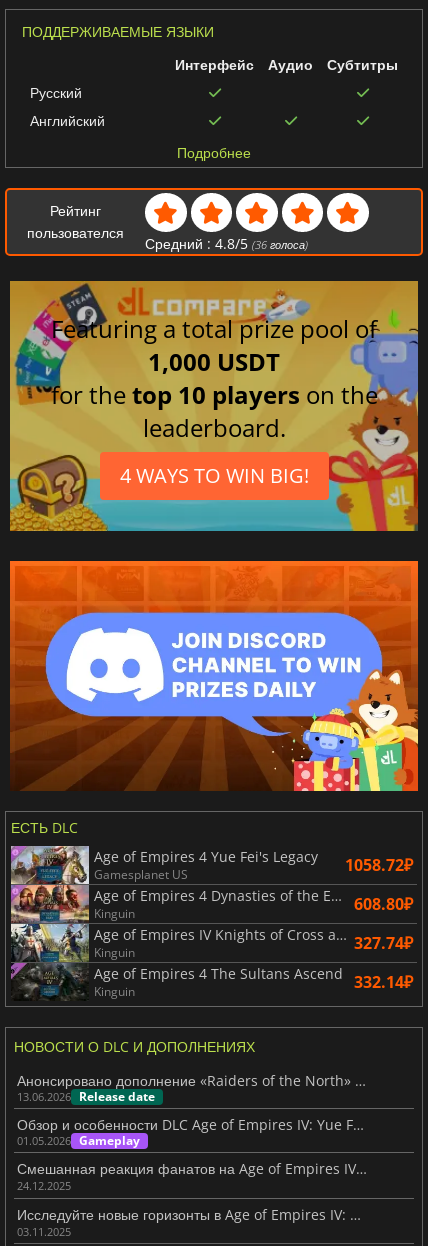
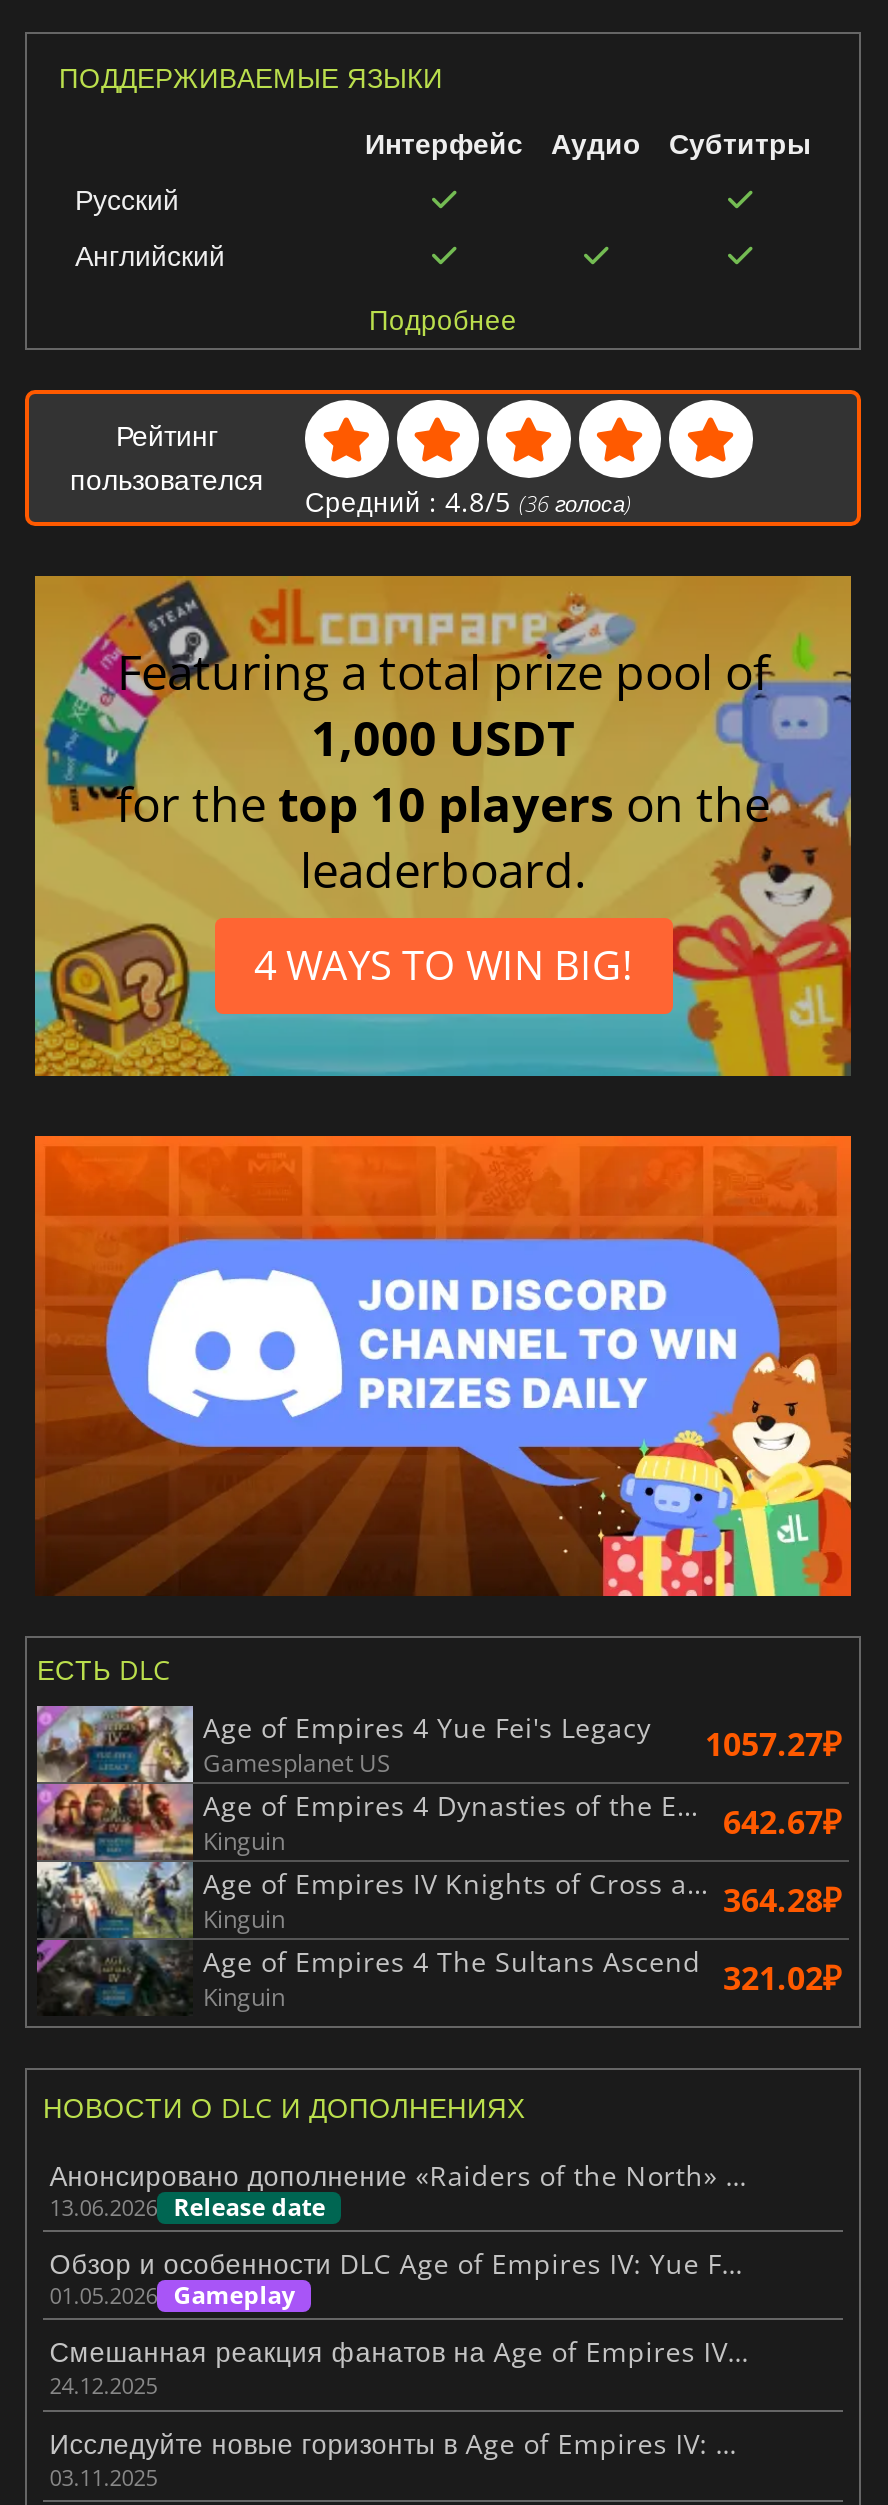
- Age of Empires 4 Yue Fei's Legacy 1058.72₽
+ Age of Empires 4 Yue Fei's Legacy 1057.27₽

- 608.80₽
+ 642.67₽

- 327.74₽
+ 364.28₽

- Age of Empires 4 The Sultans Ascend 332.14₽
+ Age of Empires 4 The Sultans Ascend 321.02₽
